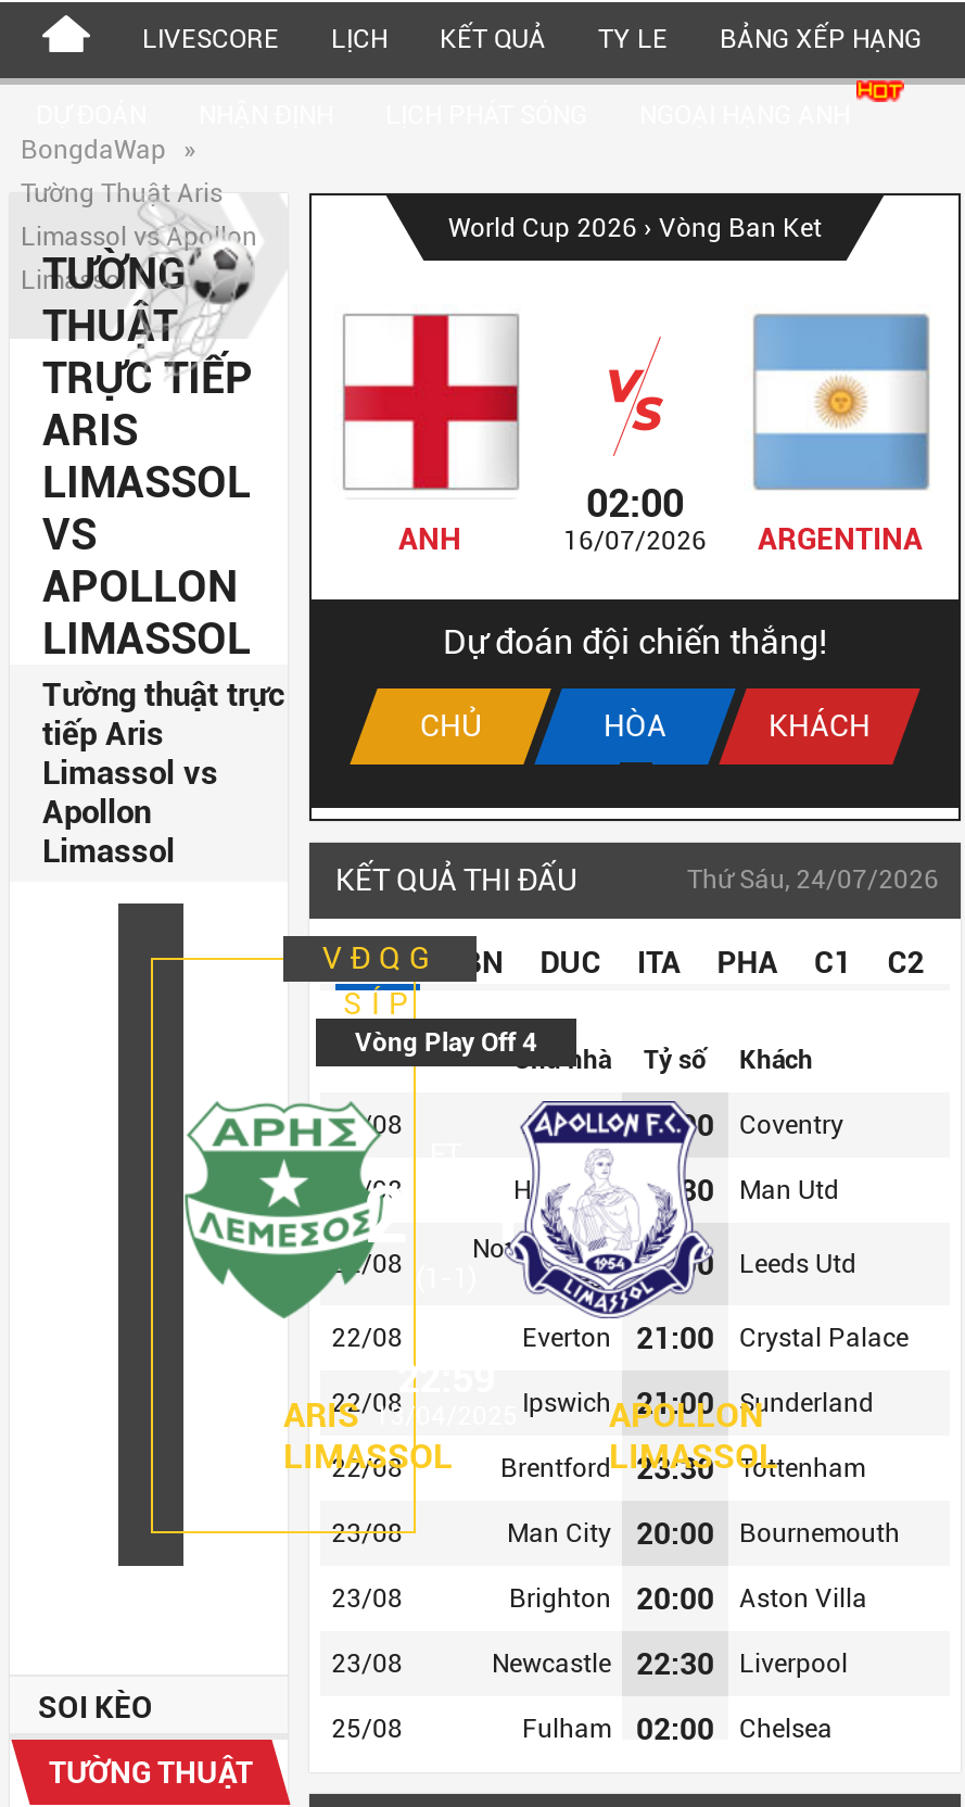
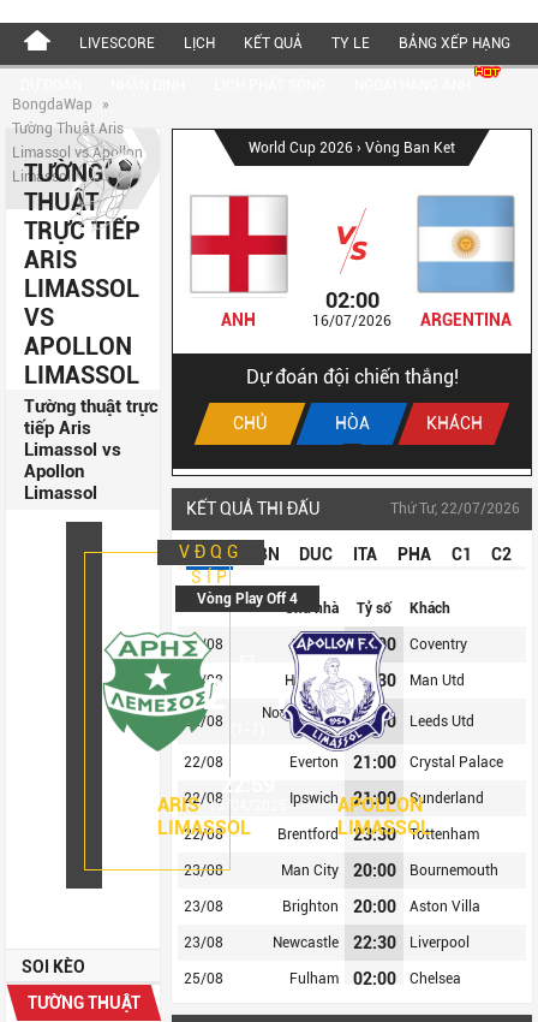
- Thứ Sáu, 24/07/2026
+ Thứ Tư, 22/07/2026
